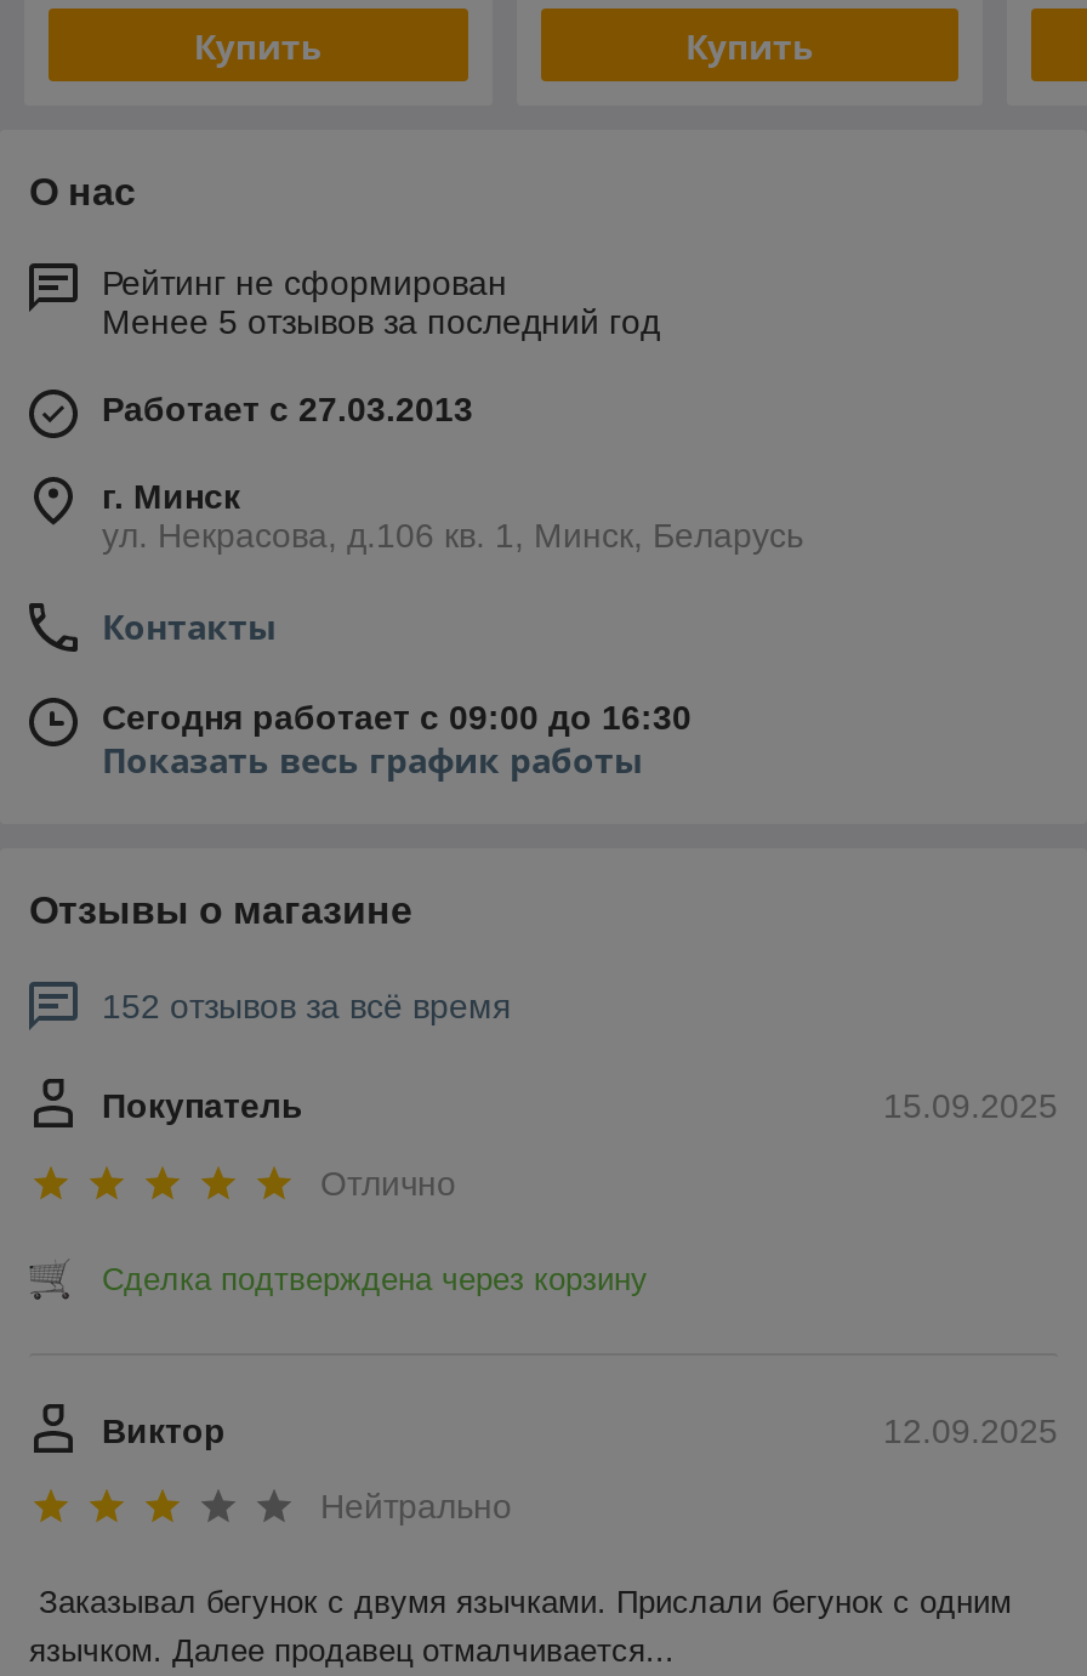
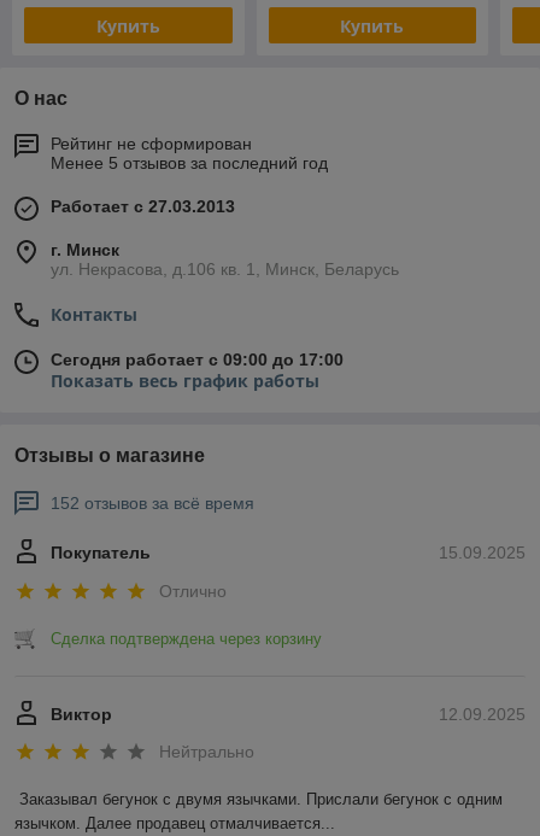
- Сегодня работает с 09:00 до 16:30
+ Сегодня работает с 09:00 до 17:00
